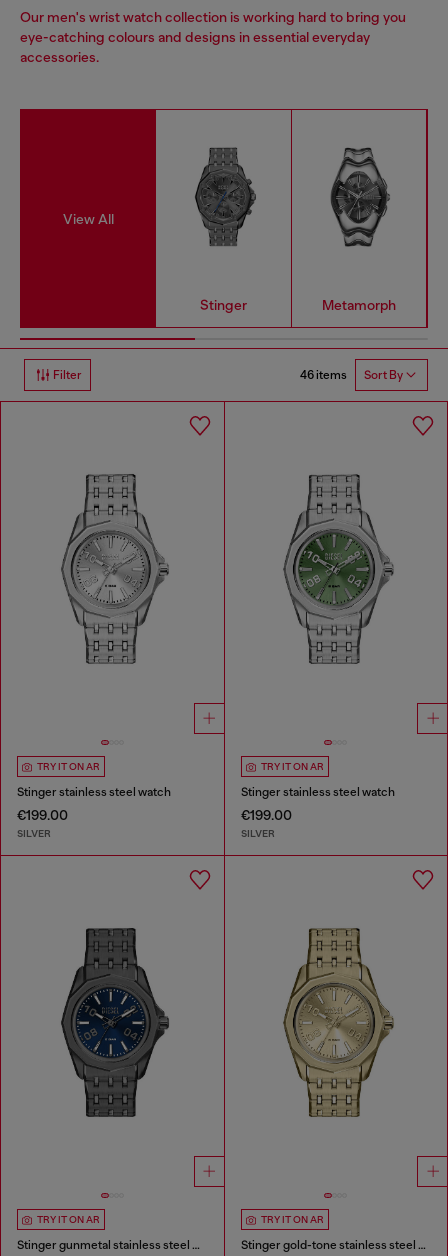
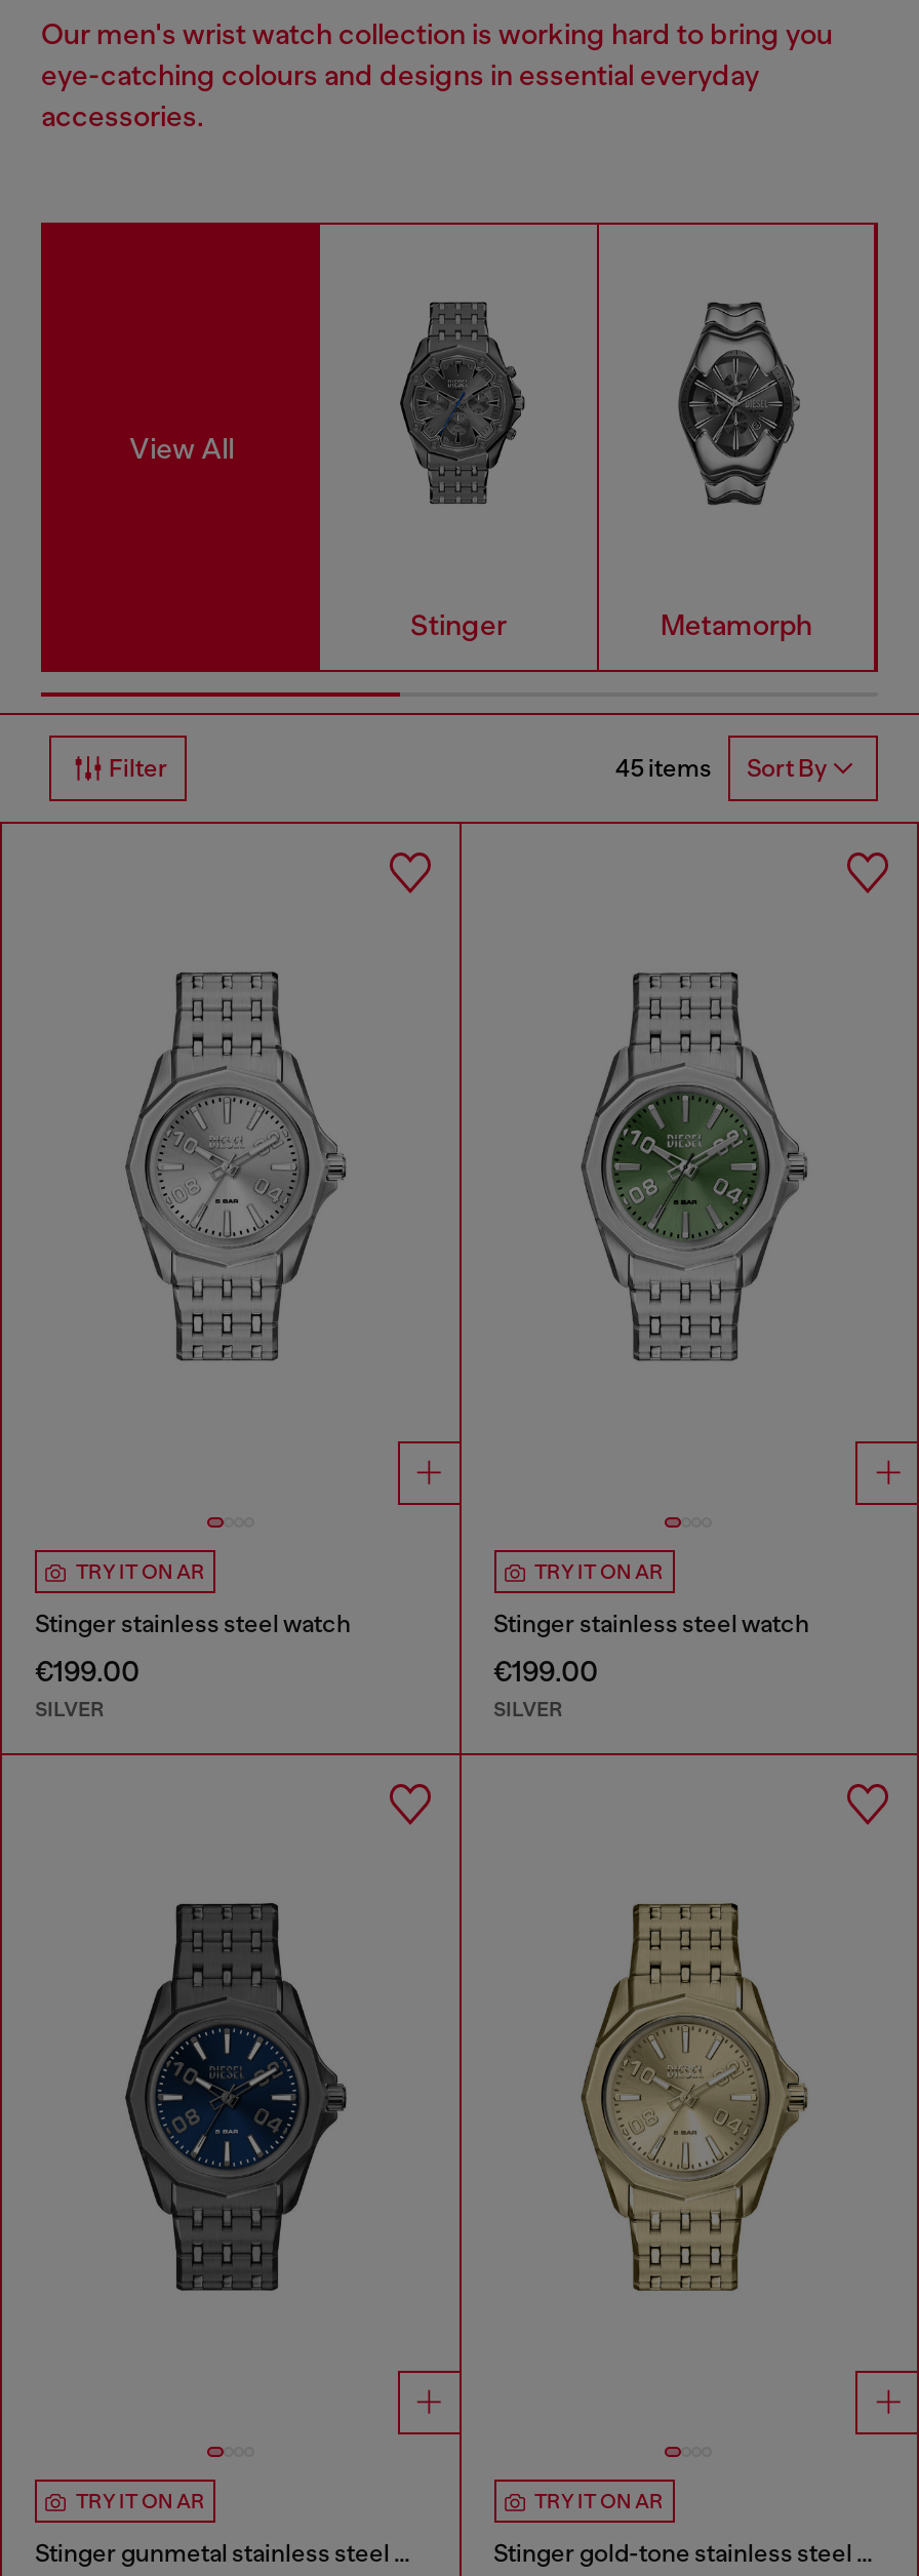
- 46 items Sort By
+ 45 items Sort By
